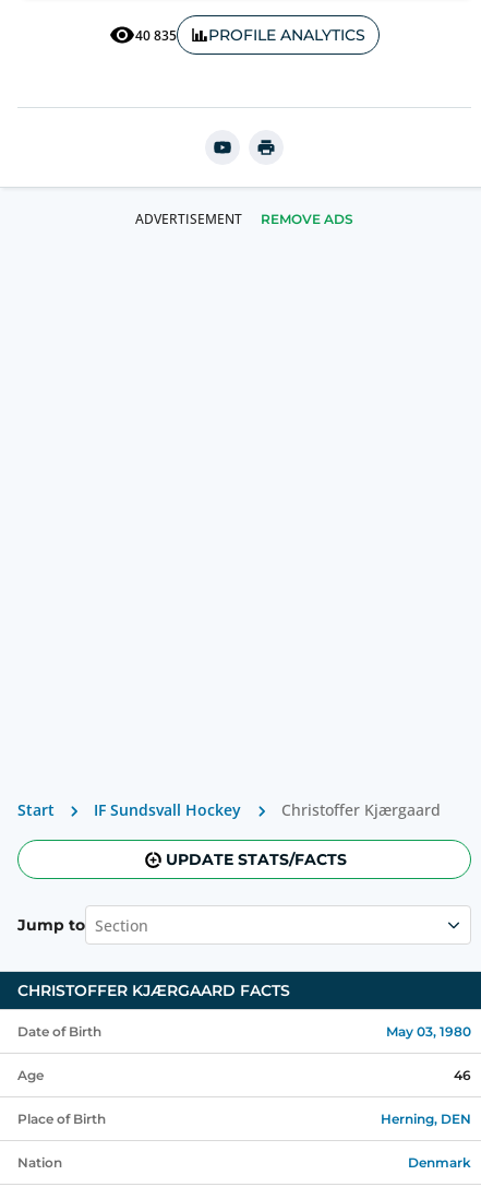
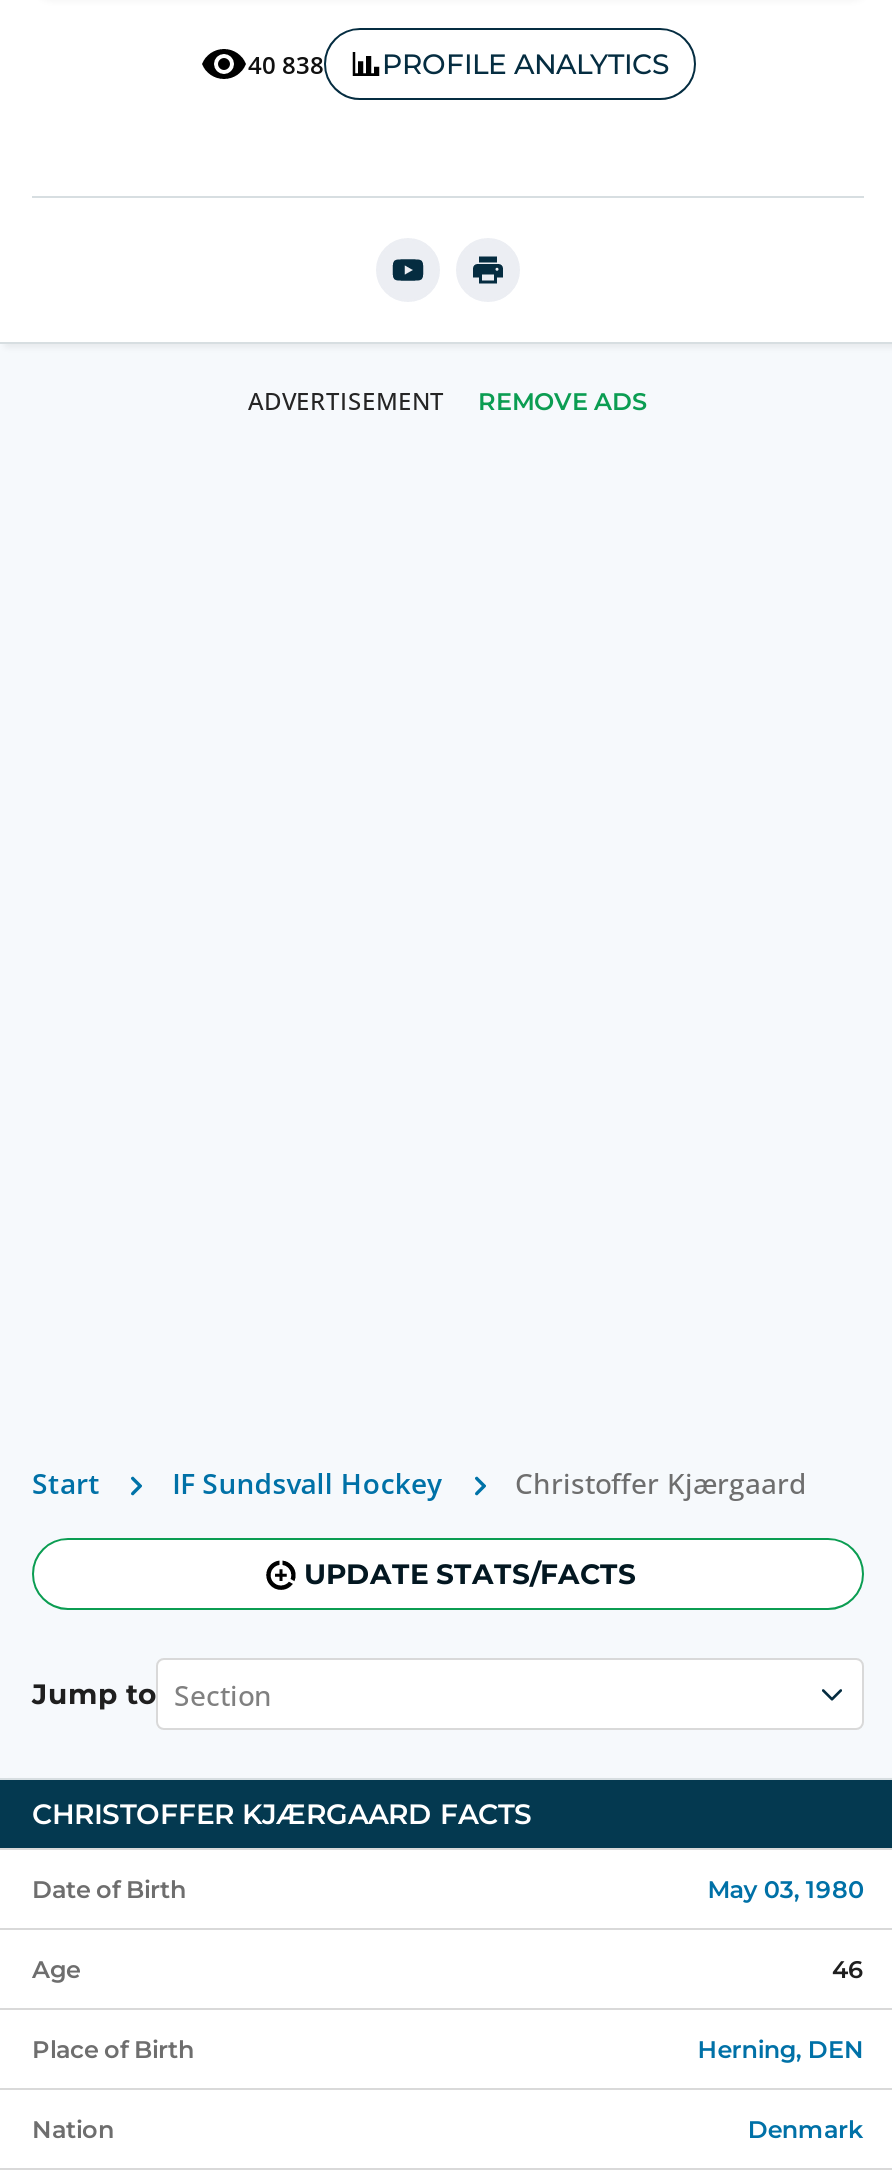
- 40 835 PROFILE ANALYTICS
+ 40 838 PROFILE ANALYTICS
